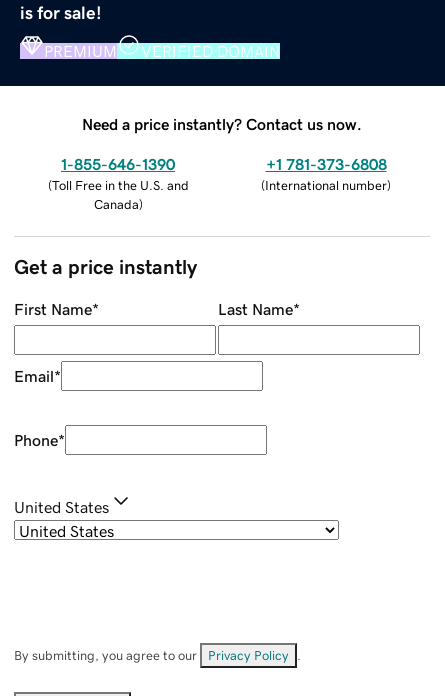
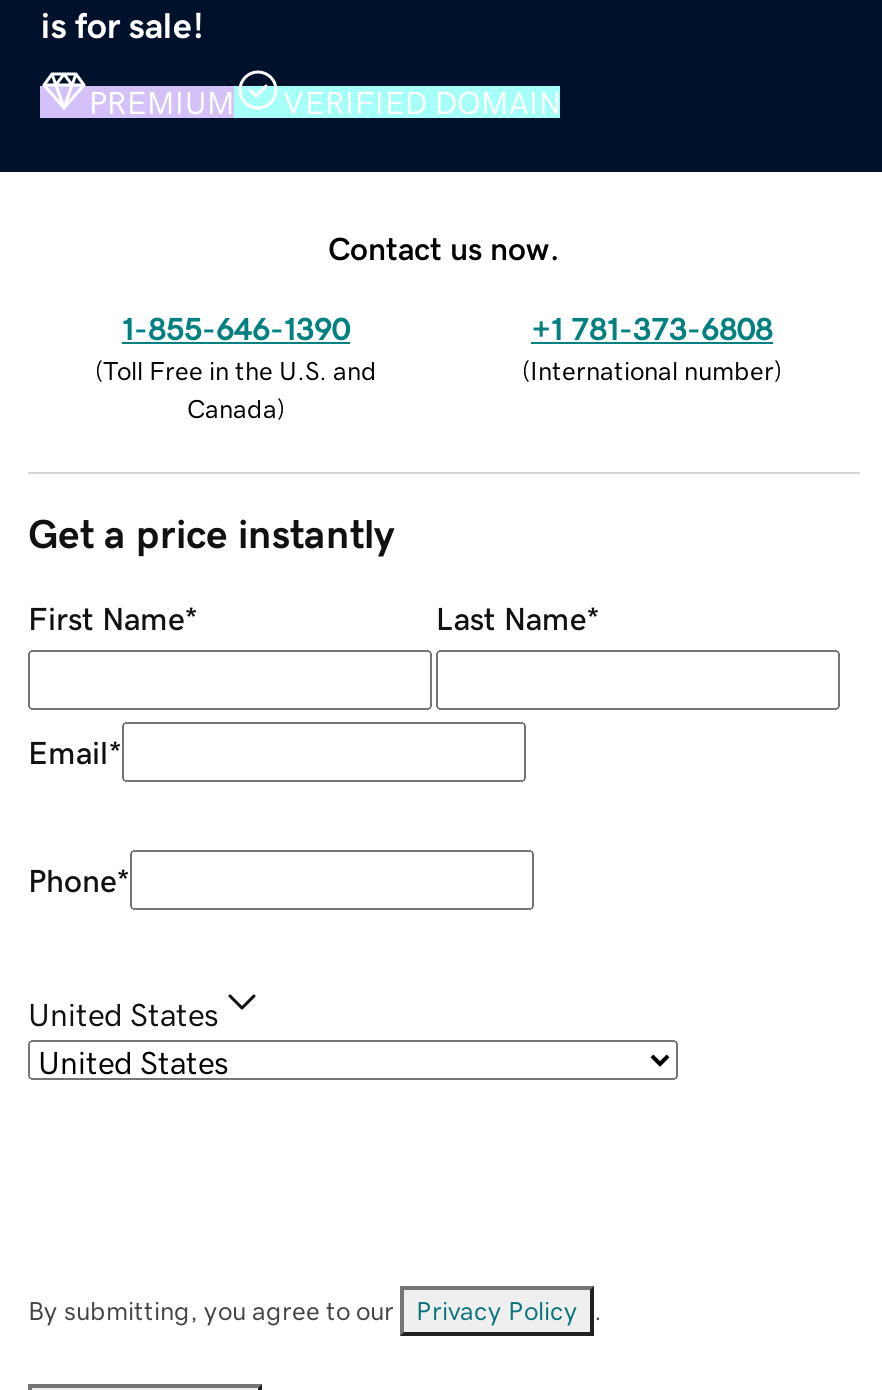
- Need a price instantly? Contact us now.
+ Contact us now.
